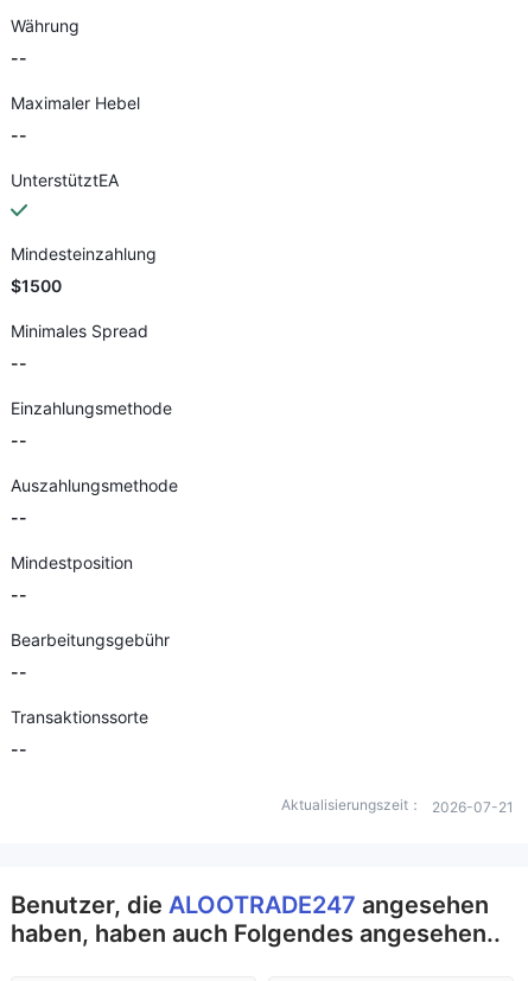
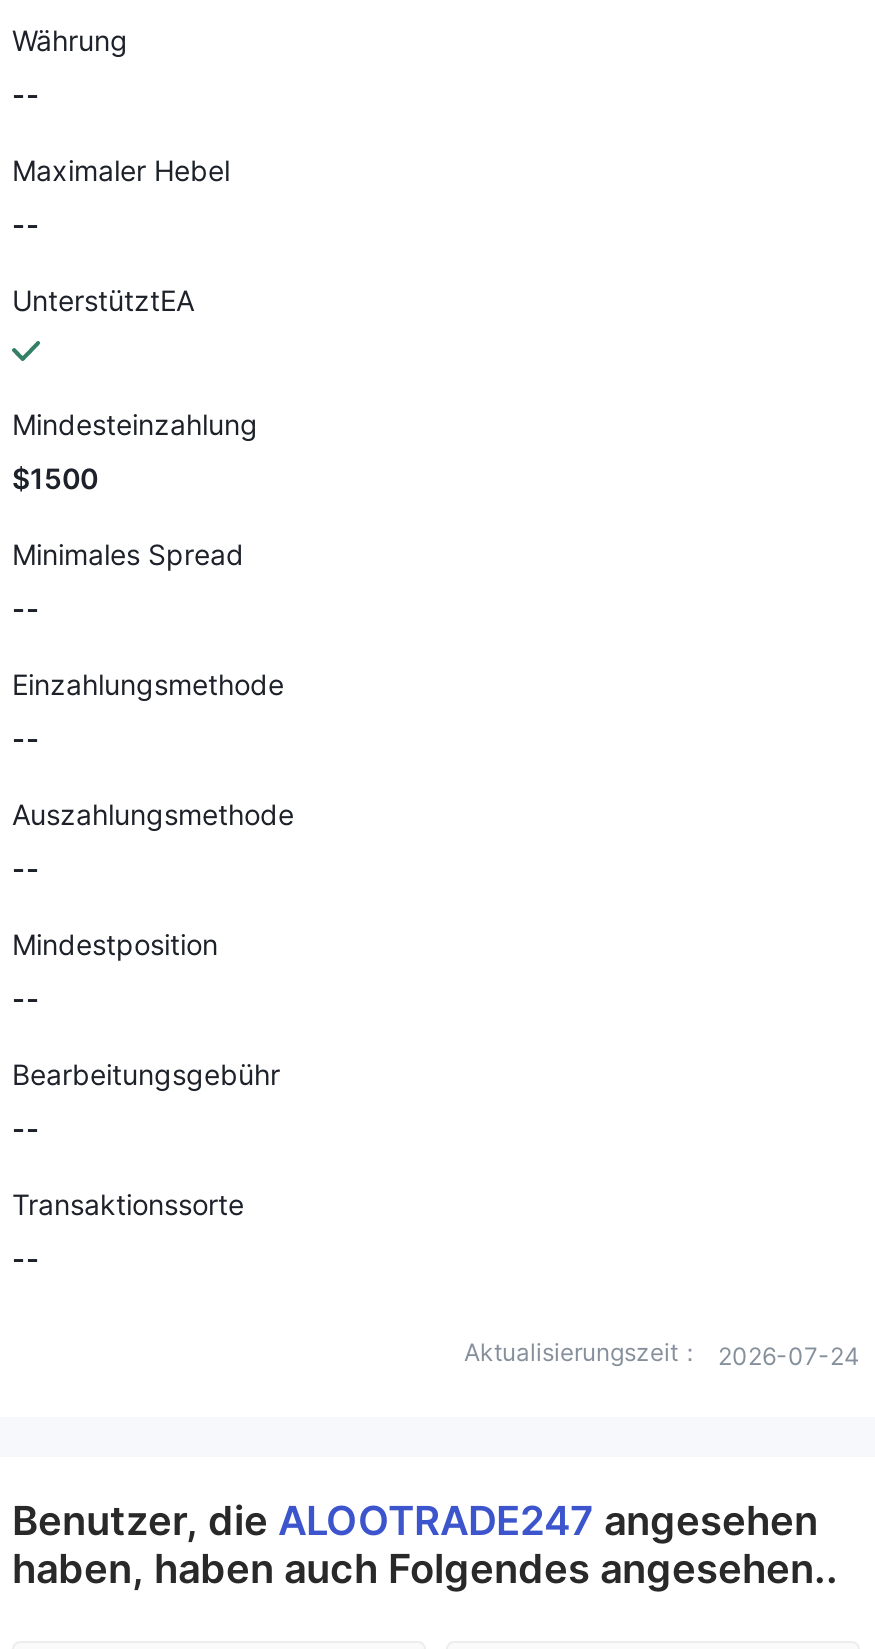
- Aktualisierungszeit： 2026-07-21
+ Aktualisierungszeit： 2026-07-24
